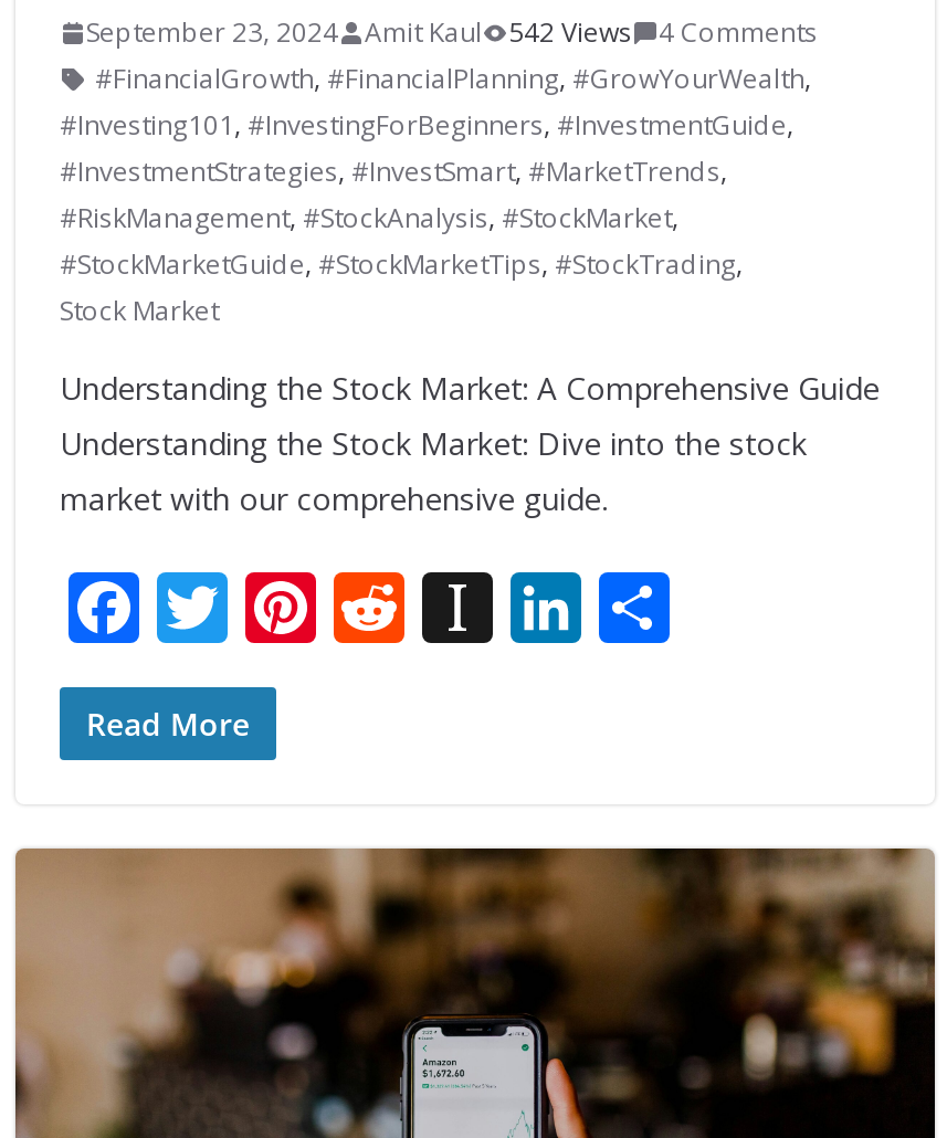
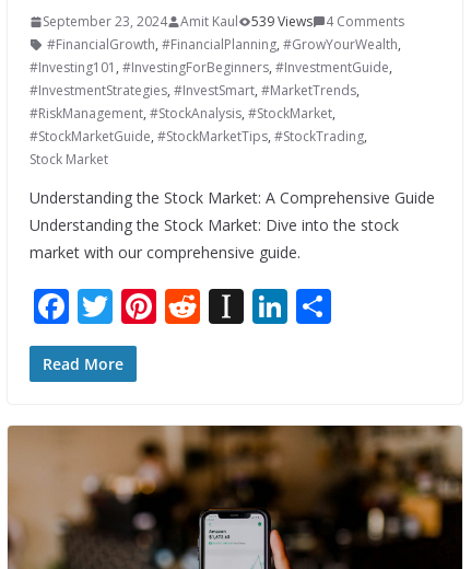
- September 23, 2024 Amit Kaul 542 Views 4 Comments
+ September 23, 2024 Amit Kaul 539 Views 4 Comments
